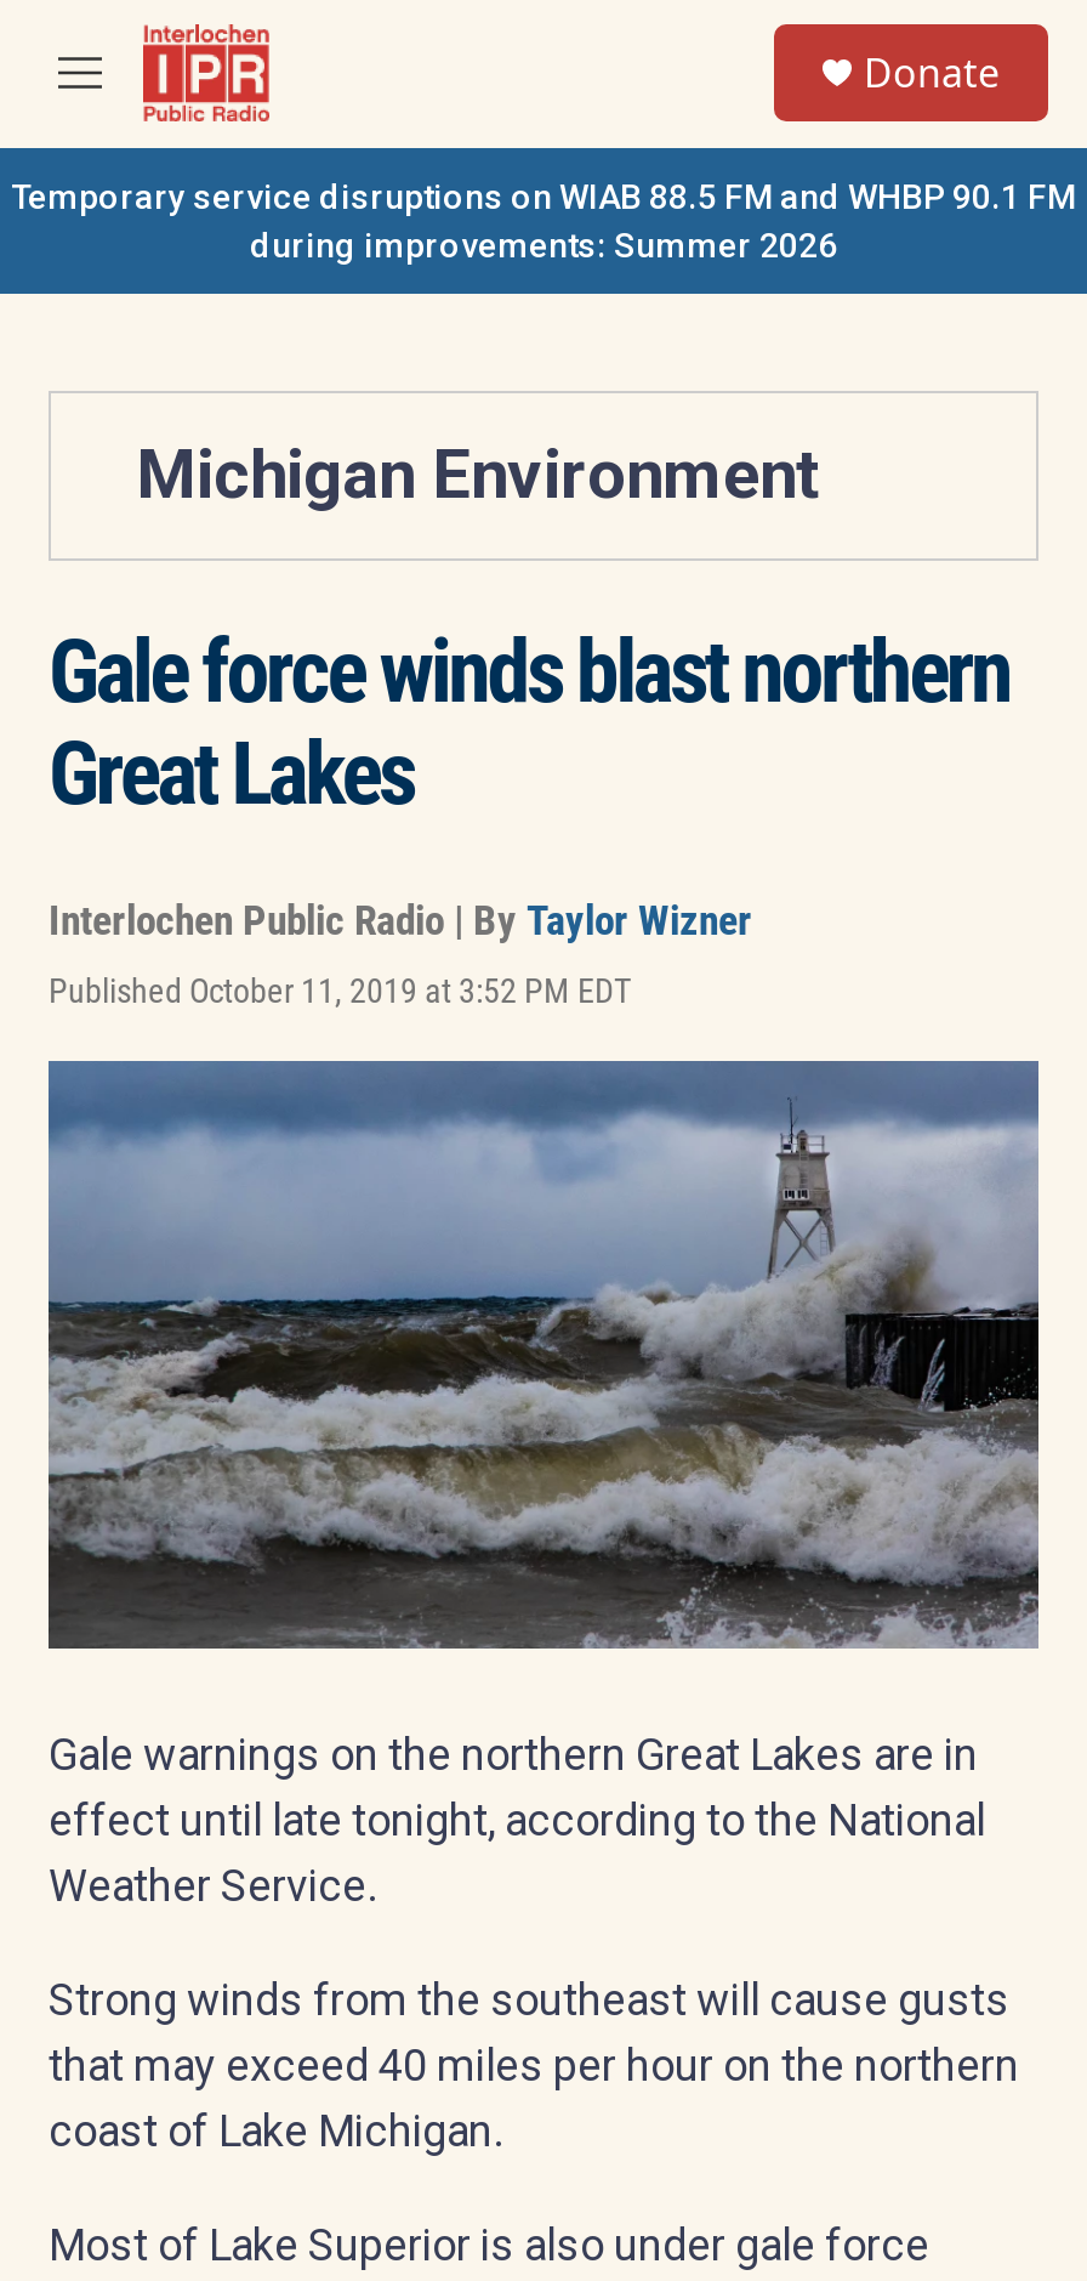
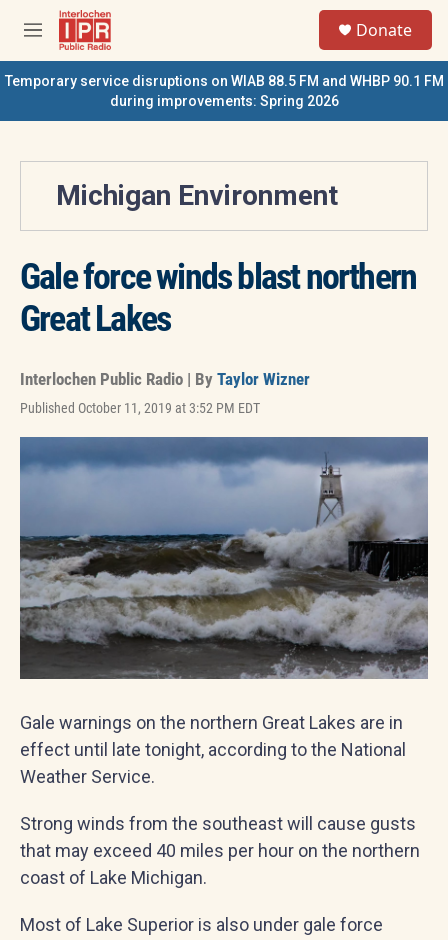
- during improvements: Summer 2026
+ during improvements: Spring 2026
